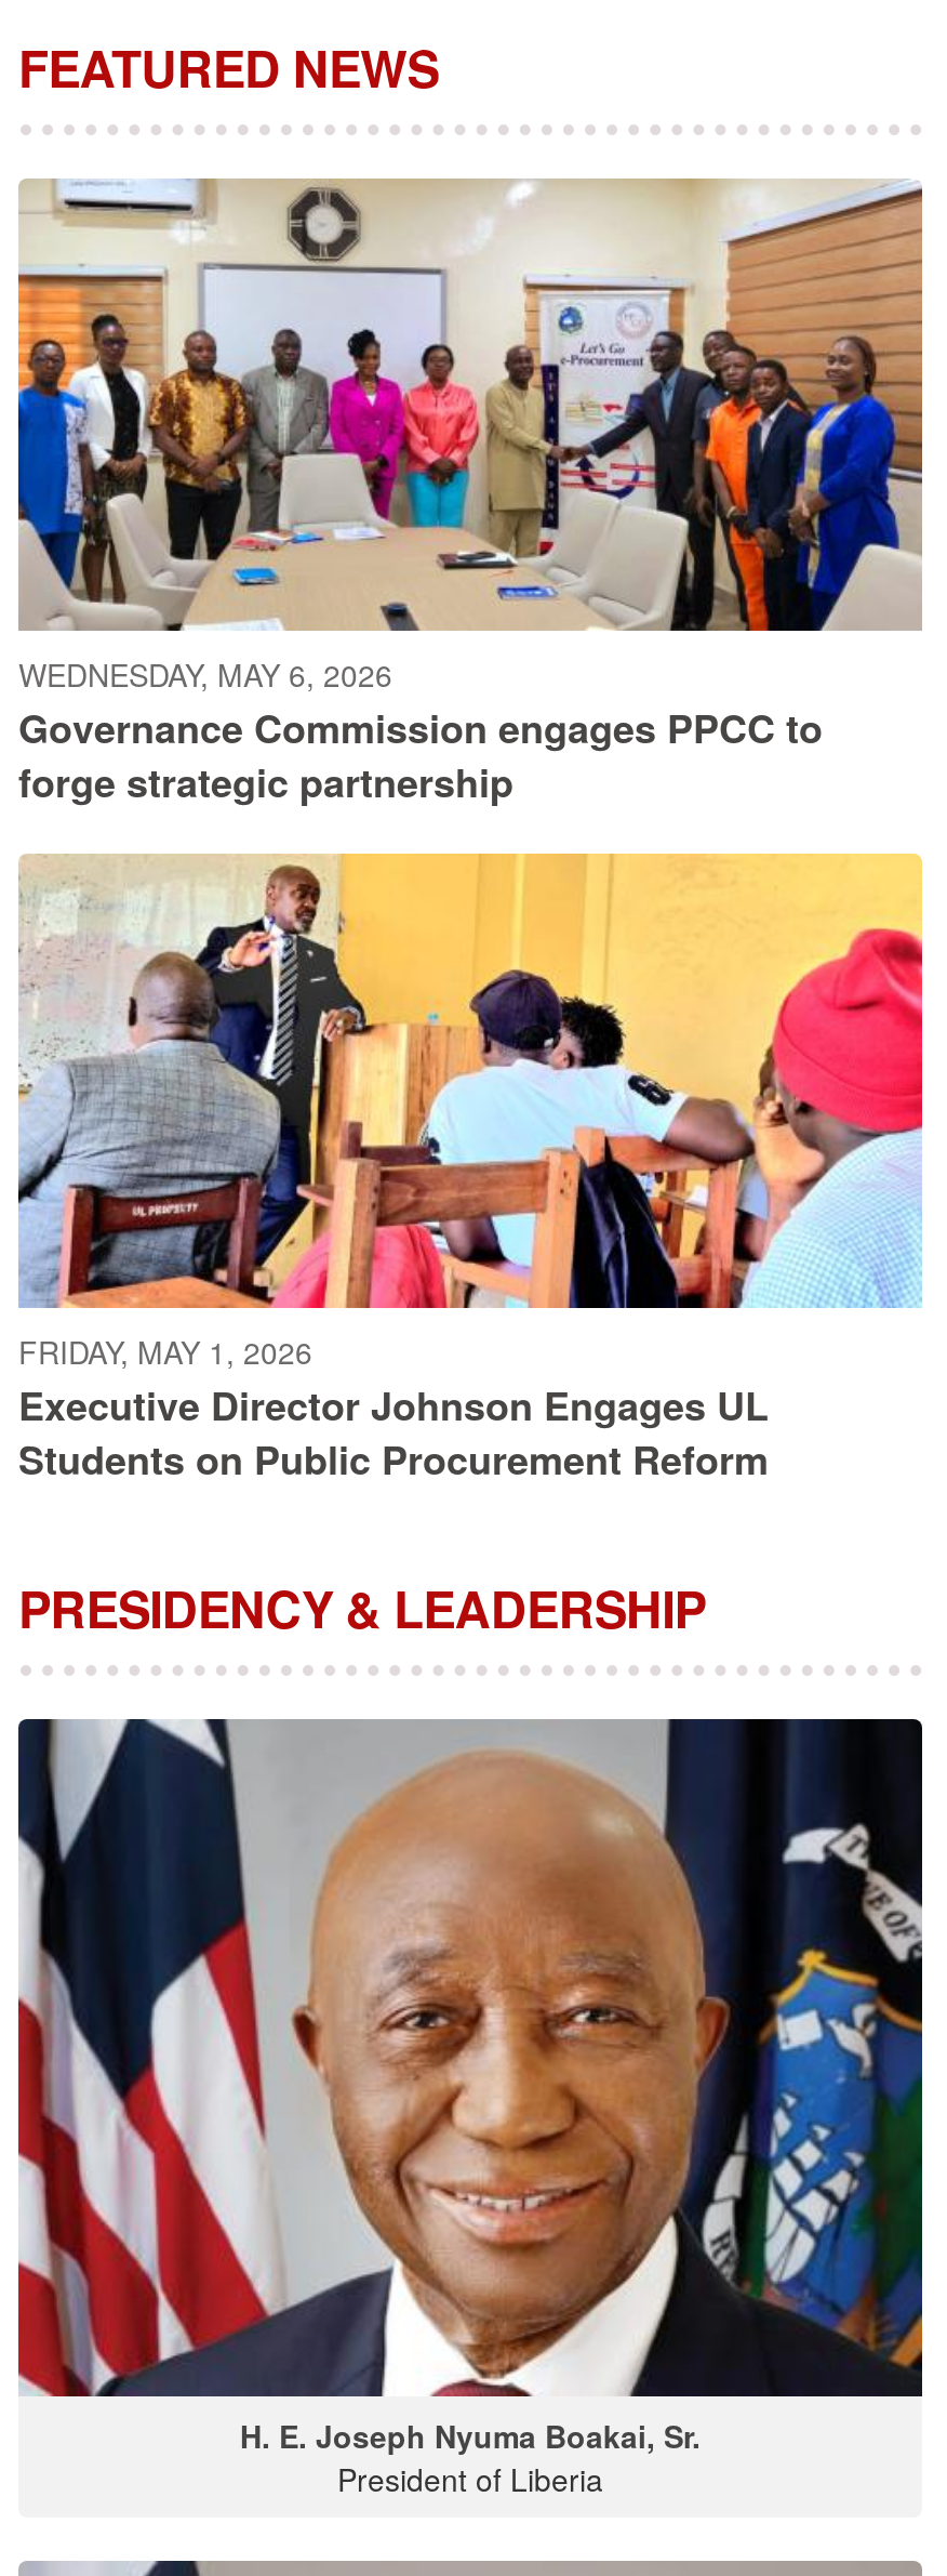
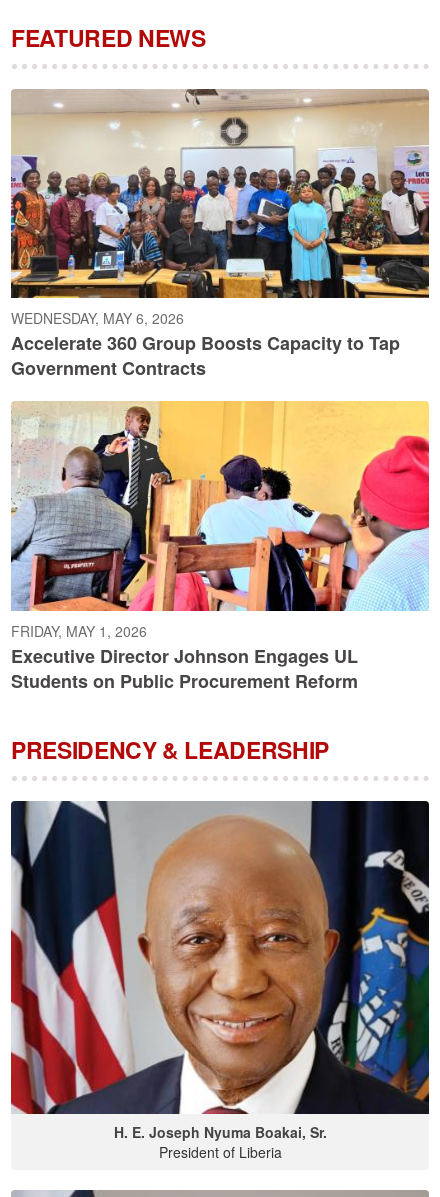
- [image]
- Governance Commission engages PPCC to
- forge strategic partnership
+ [image]
+ Accelerate 360 Group Boosts Capacity to Tap
+ Government Contracts
